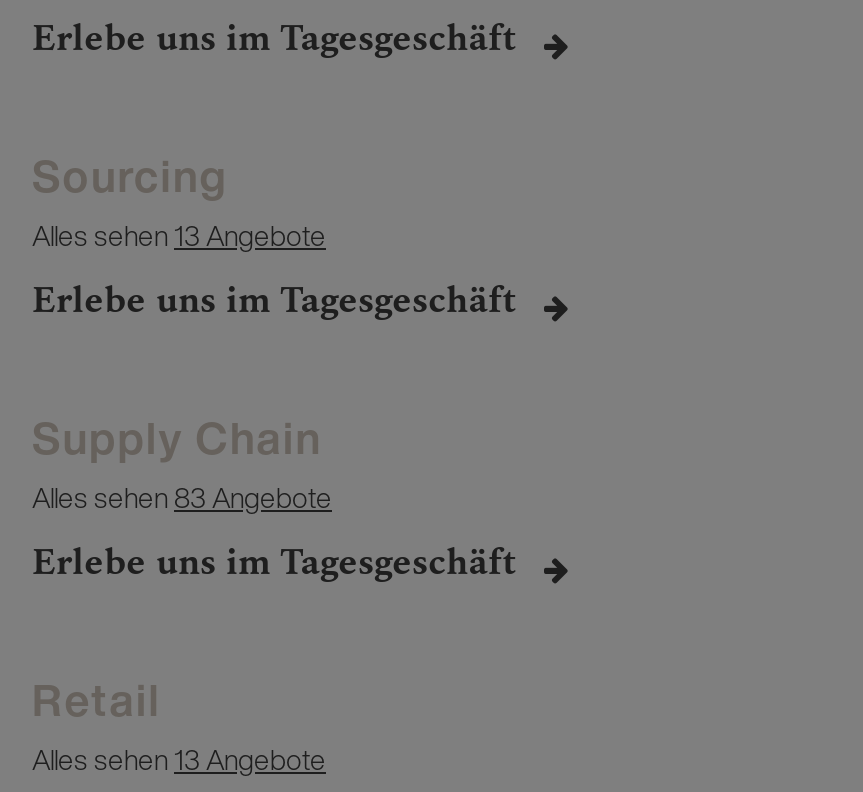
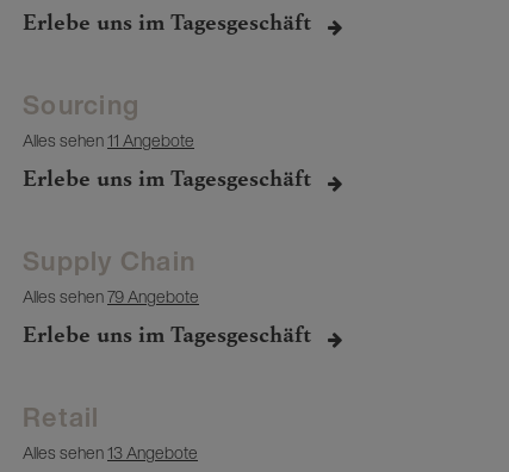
- Alles sehen 13 Angebote
+ Alles sehen 11 Angebote

- Alles sehen 83 Angebote
+ Alles sehen 79 Angebote
